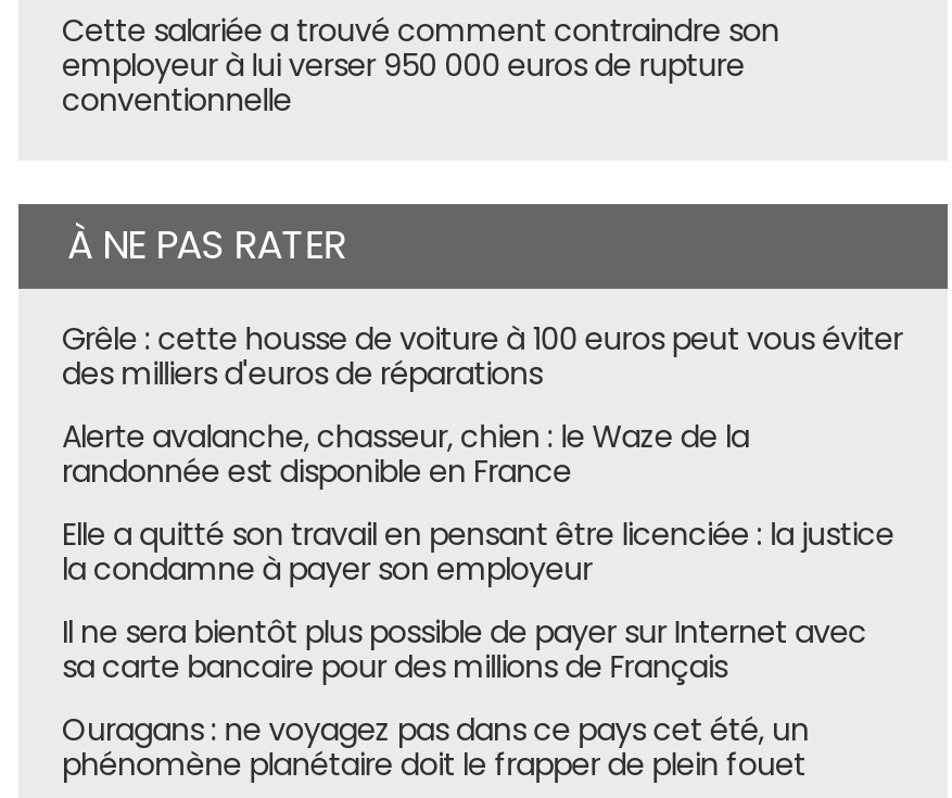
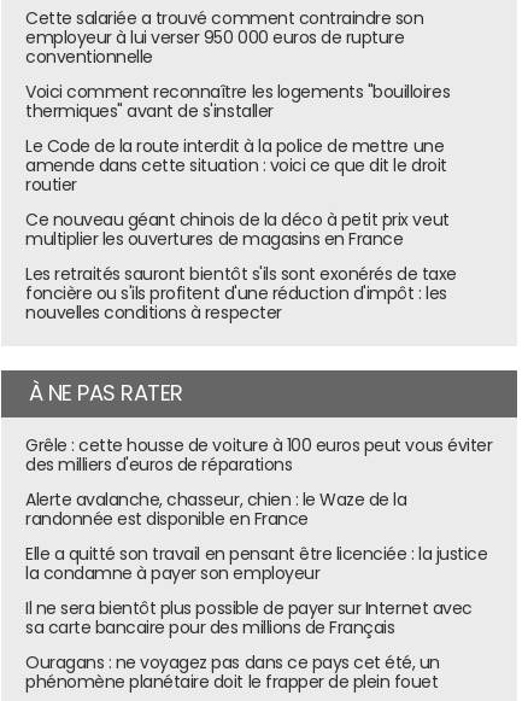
+ Voici comment reconnaître les logements "bouilloires
+ thermiques" avant de s'installer
+ Le Code de la route interdit à la police de mettre une
+ amende dans cette situation : voici ce que dit le droit
+ routier
+ Ce nouveau géant chinois de la déco à petit prix veut
+ multiplier les ouvertures de magasins en France
+ Les retraités sauront bientôt s'ils sont exonérés de taxe
+ foncière ou s'ils profitent d'une réduction d'impôt : les
+ nouvelles conditions à respecter
